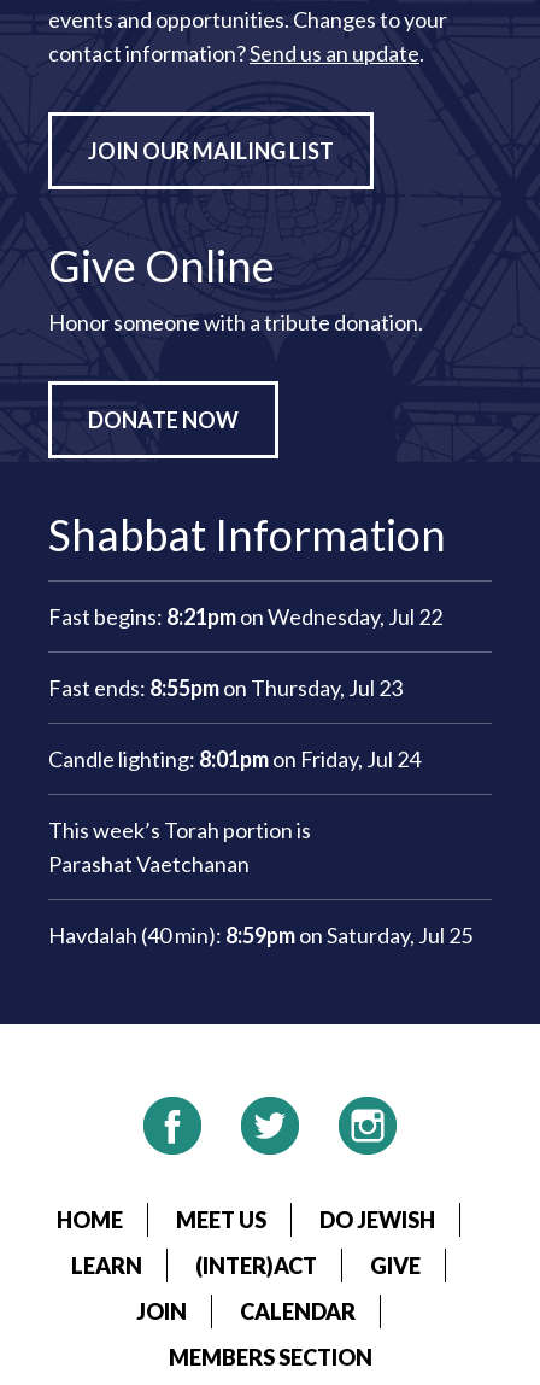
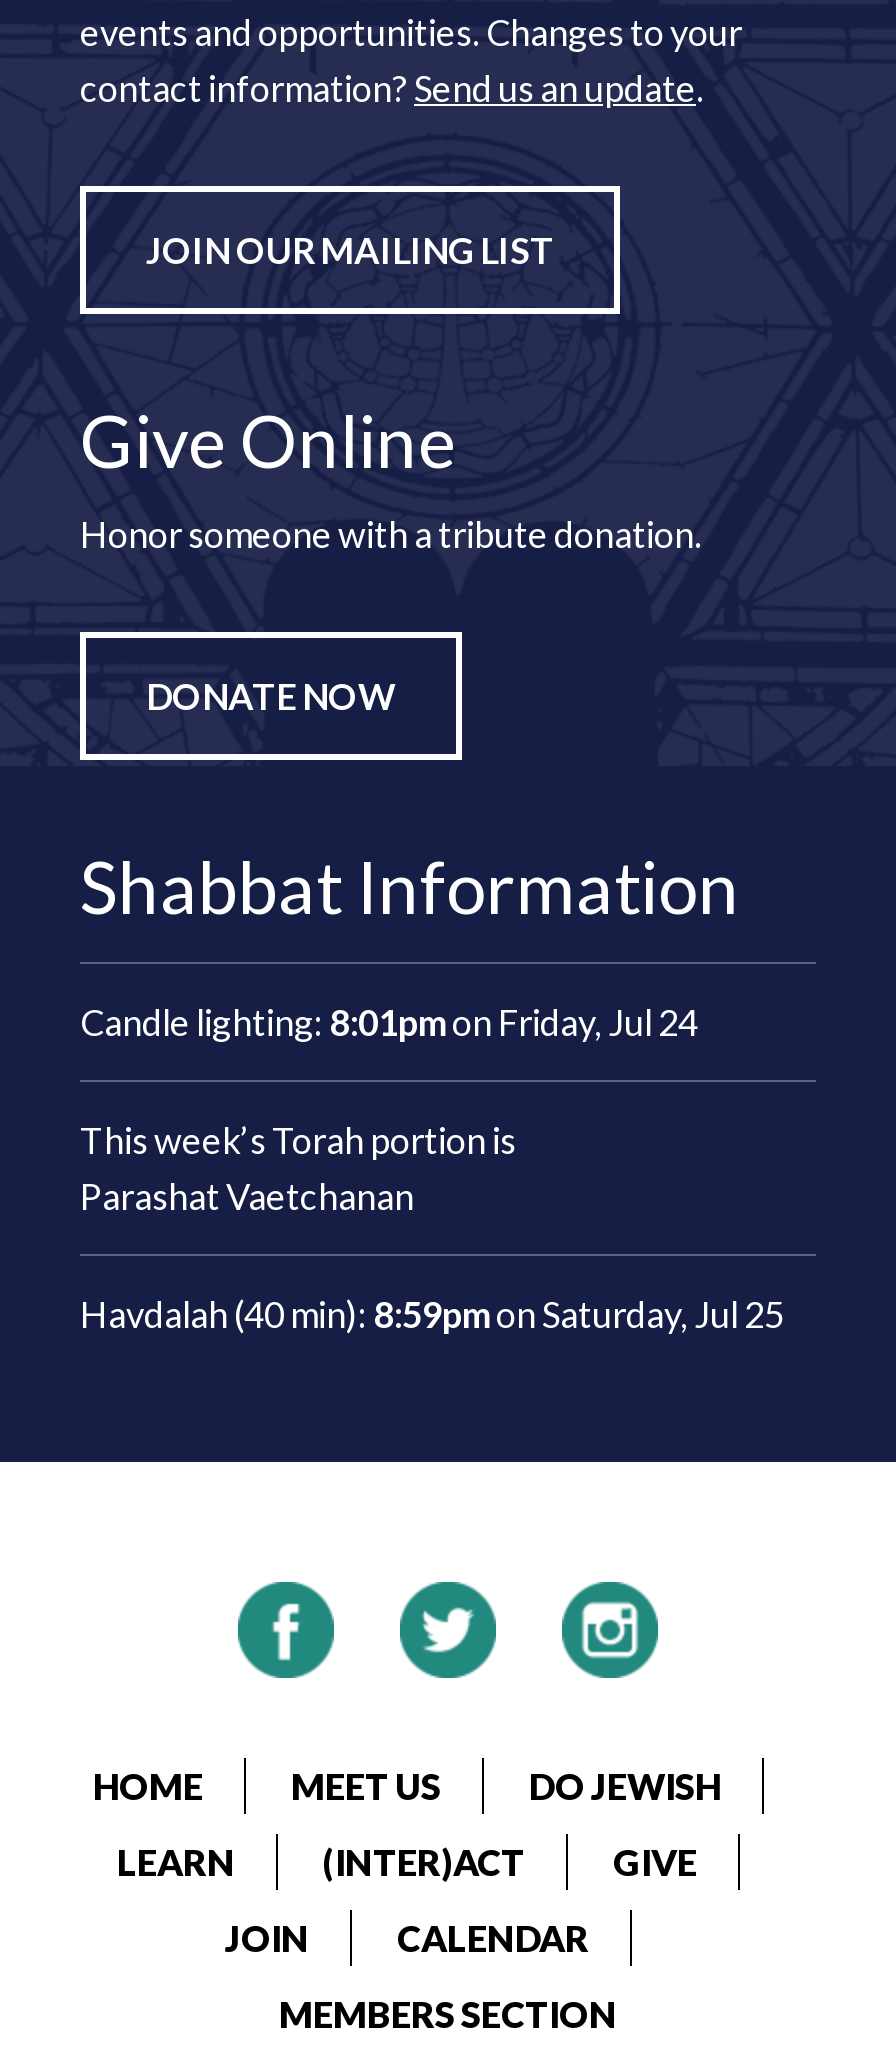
- Fast begins: 8:21pm on Wednesday, Jul 22
- Fast ends: 8:55pm on Thursday, Jul 23
